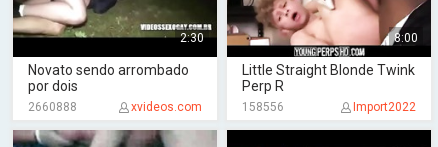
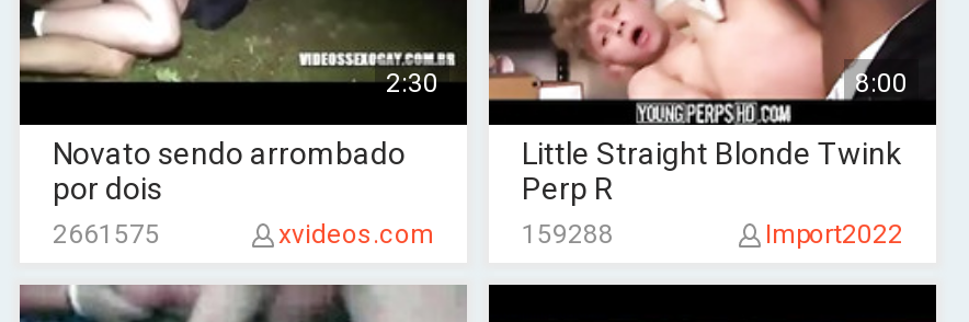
- 2660888
+ 2661575

- 158556
+ 159288
